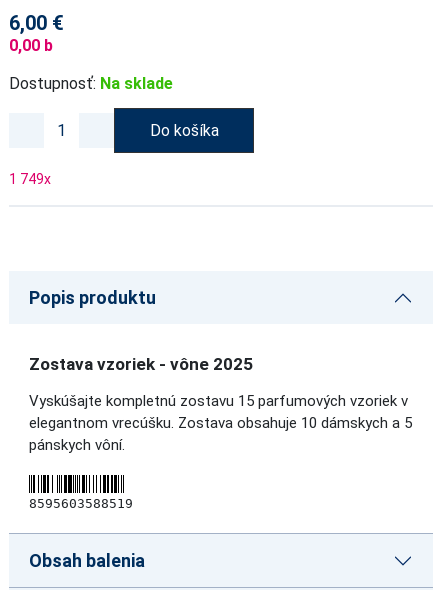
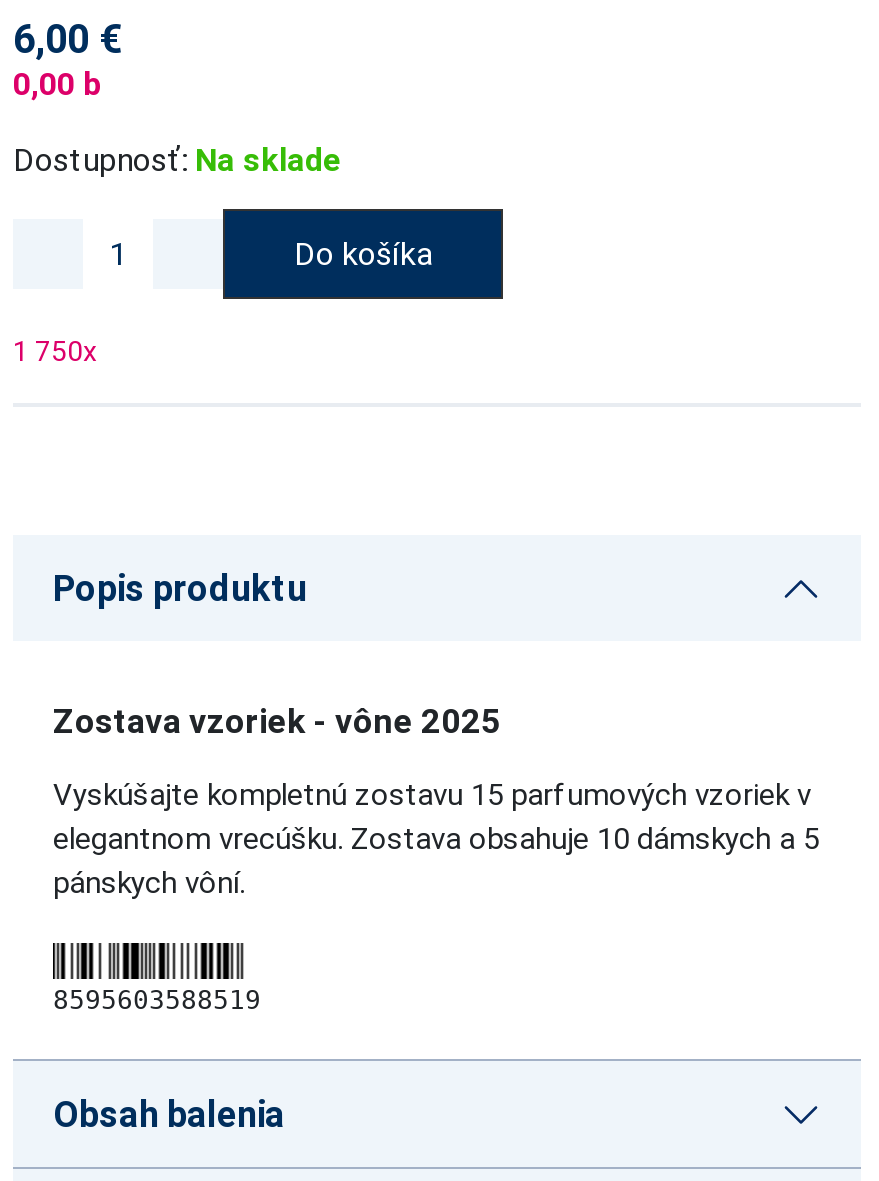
- 1 749x
+ 1 750x
